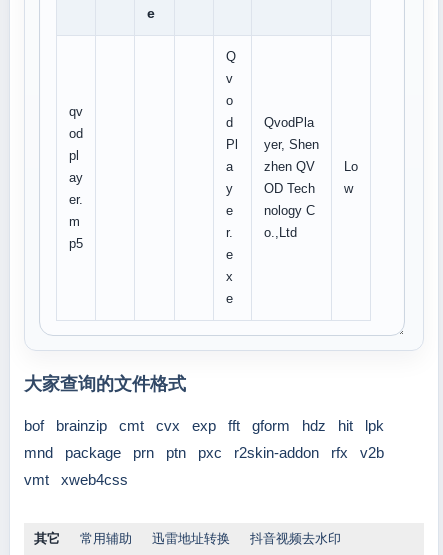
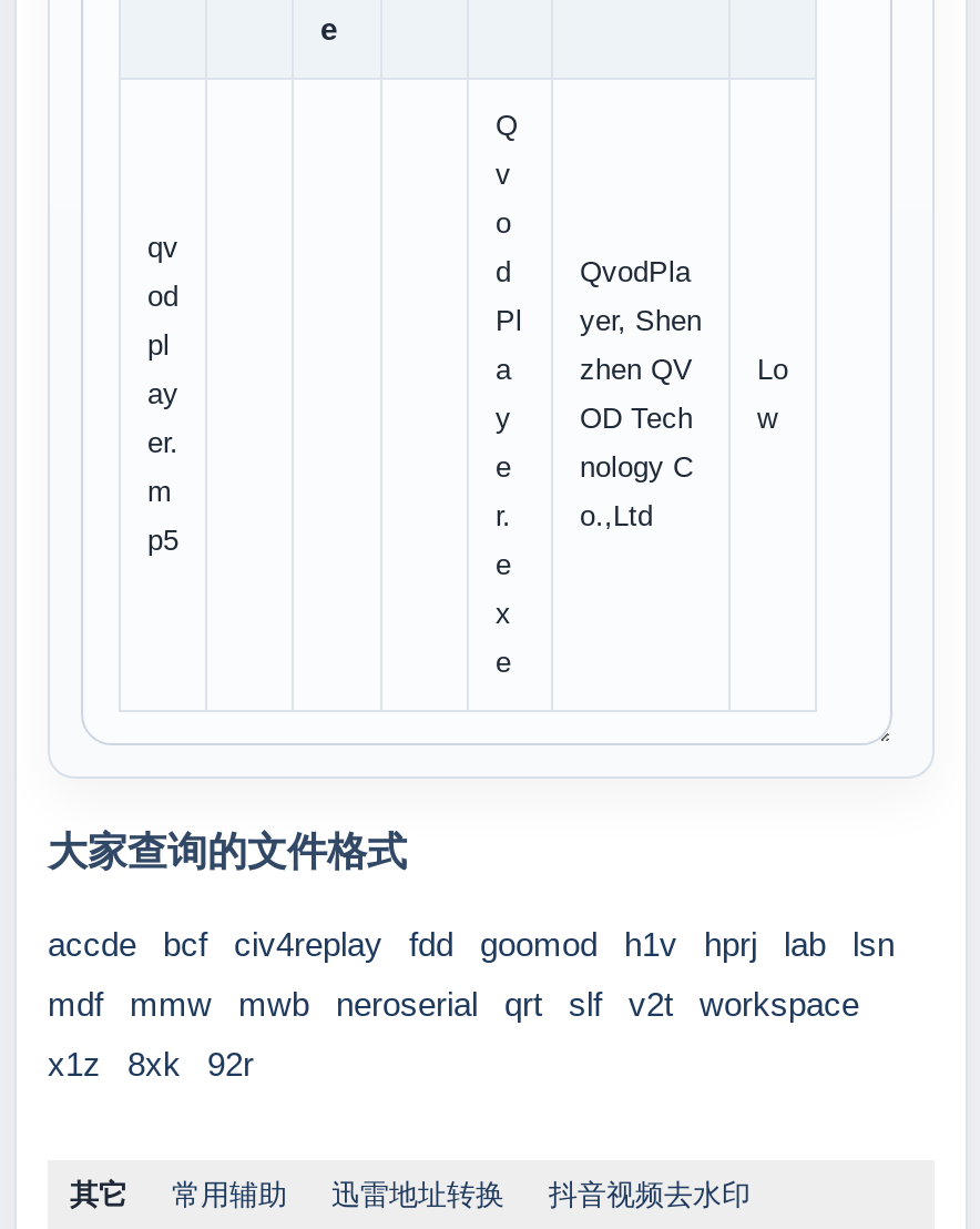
- bof
- brainzip
- cmt
- cvx
- exp
- fft
- gform
- hdz
- hit
- lpk
+ accde
+ bcf
+ civ4replay
+ fdd
+ goomod
+ h1v
+ hprj
+ lab
+ lsn

- mnd
- package
- prn
- ptn
- pxc
- r2skin-addon
- rfx
- v2b
+ mdf
+ mmw
+ mwb
+ neroserial
+ qrt
+ slf
+ v2t
+ workspace

- vmt
- xweb4css
+ x1z
+ 8xk
+ 92r
